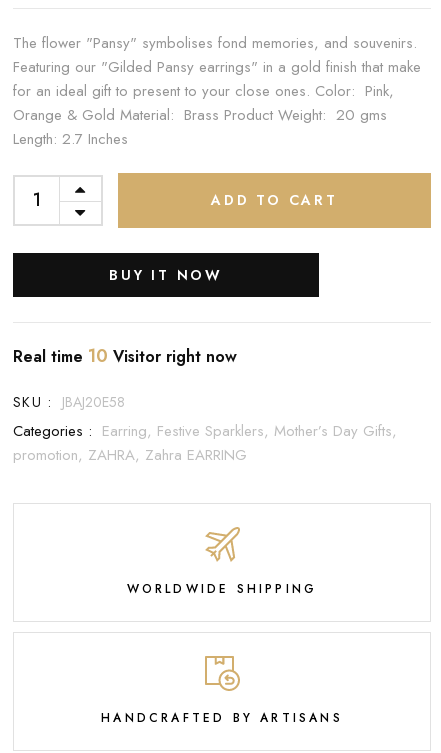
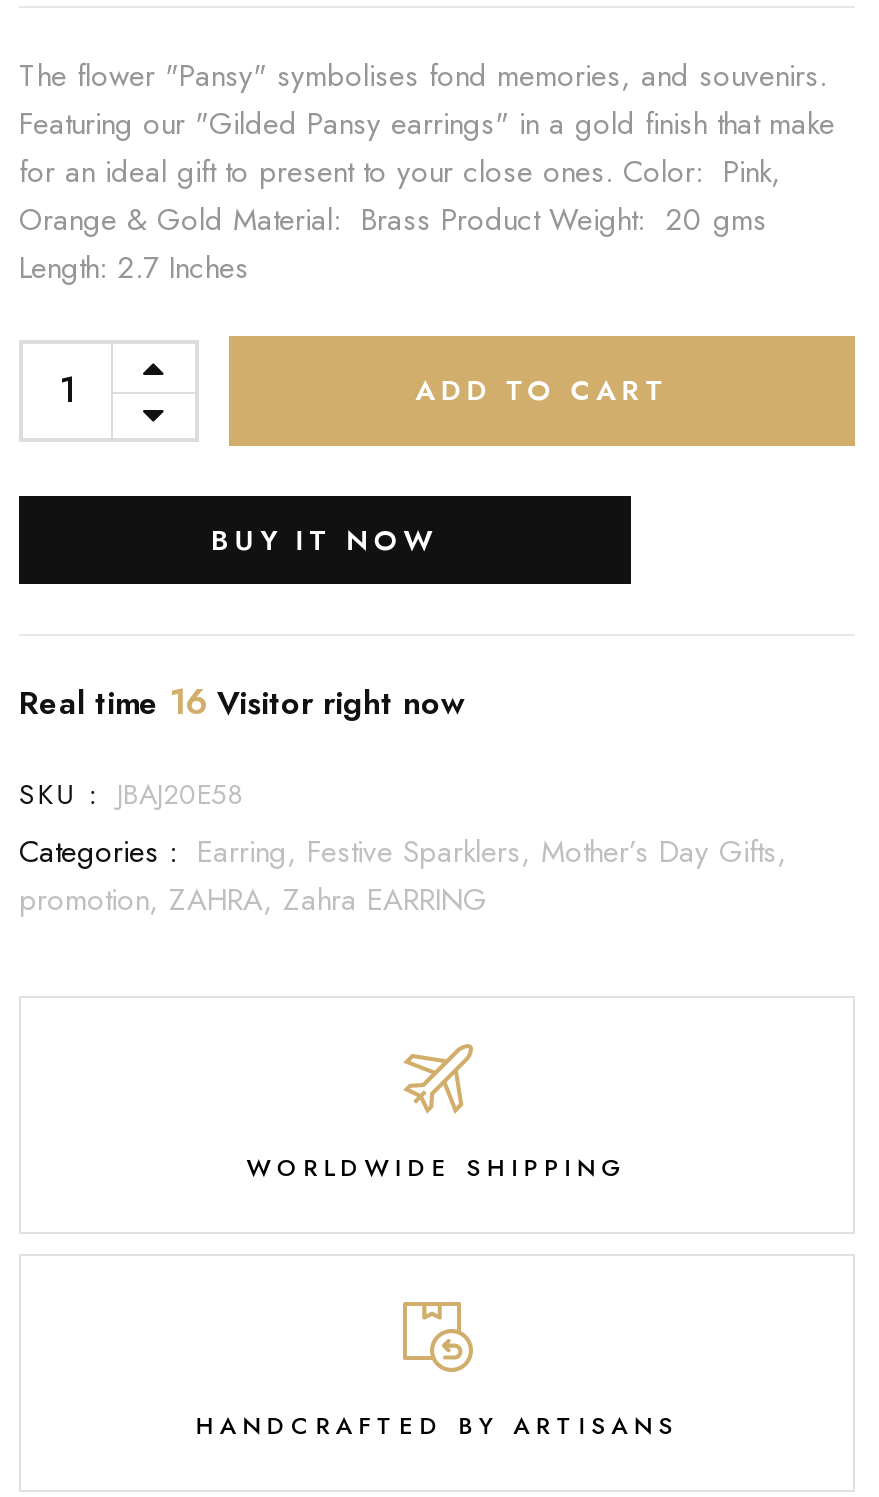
- Real time 10 Visitor right now
+ Real time 16 Visitor right now
